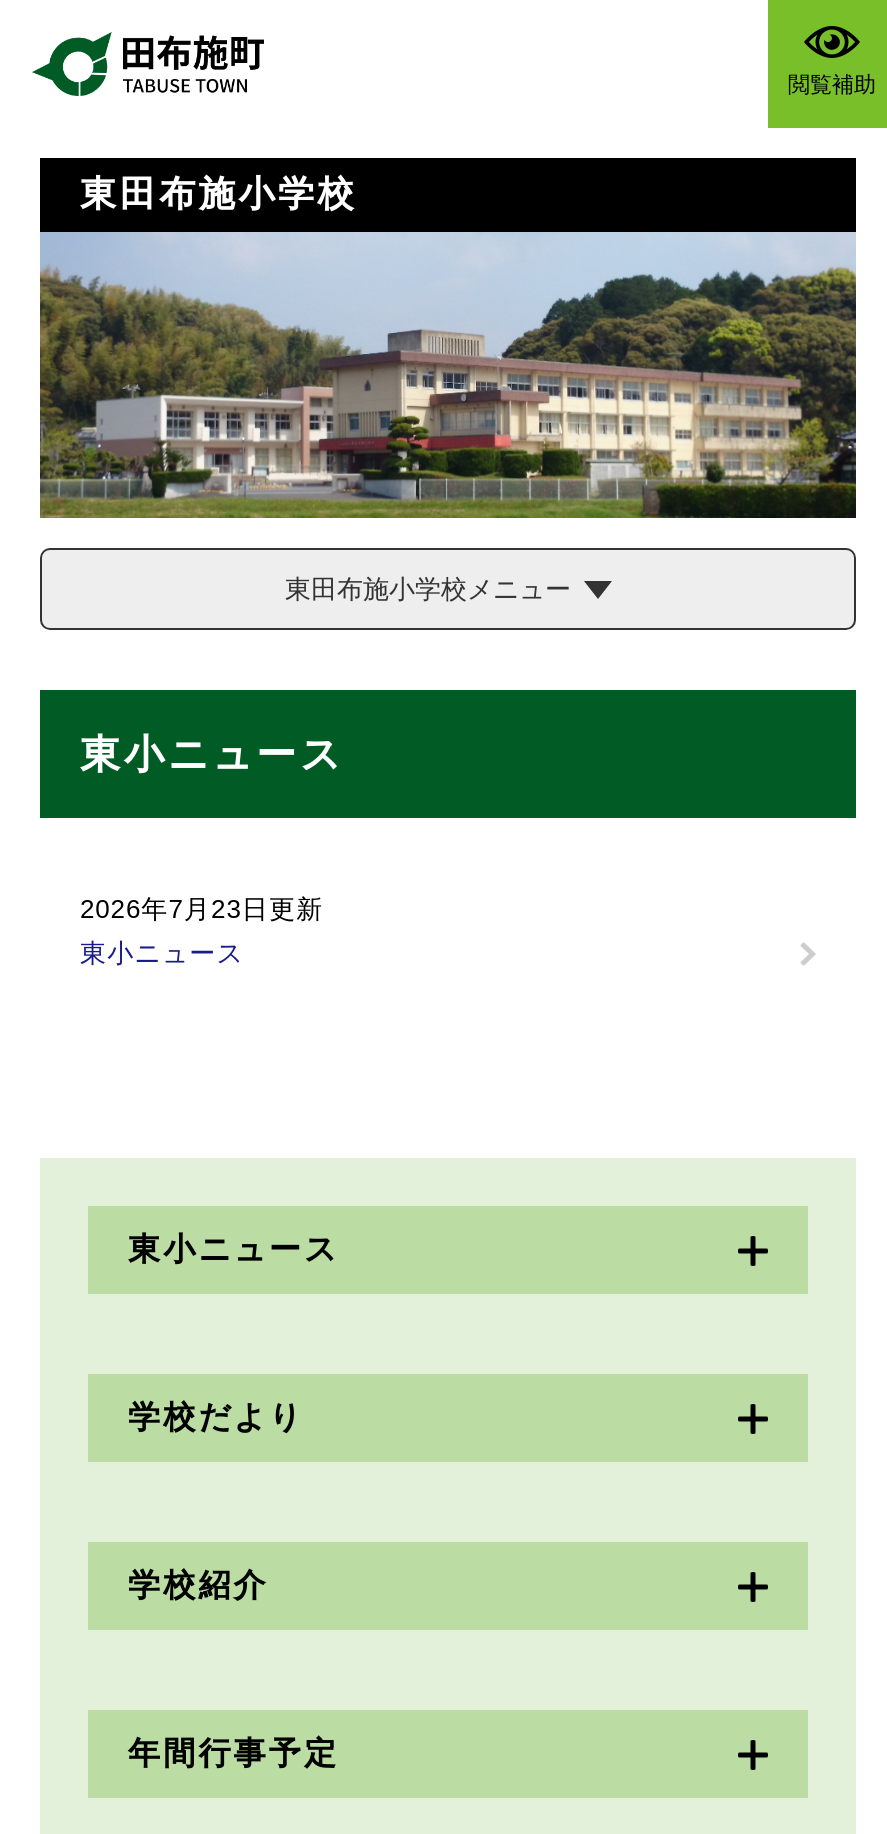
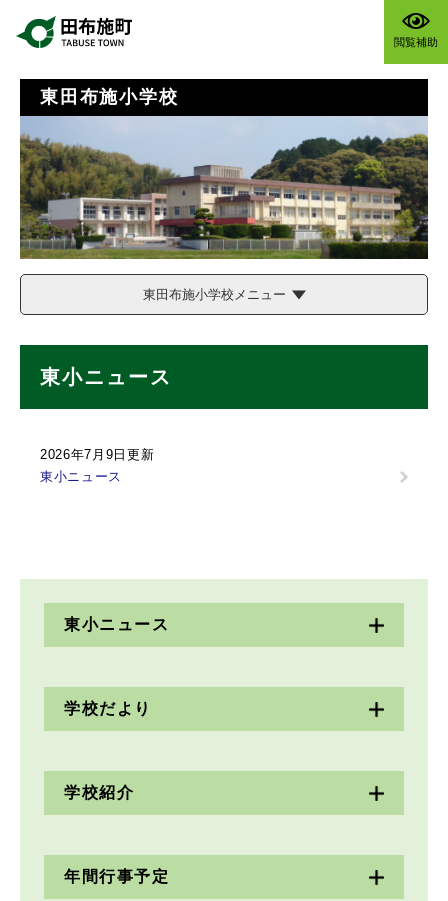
- 2026年7月23日更新
+ 2026年7月9日更新
